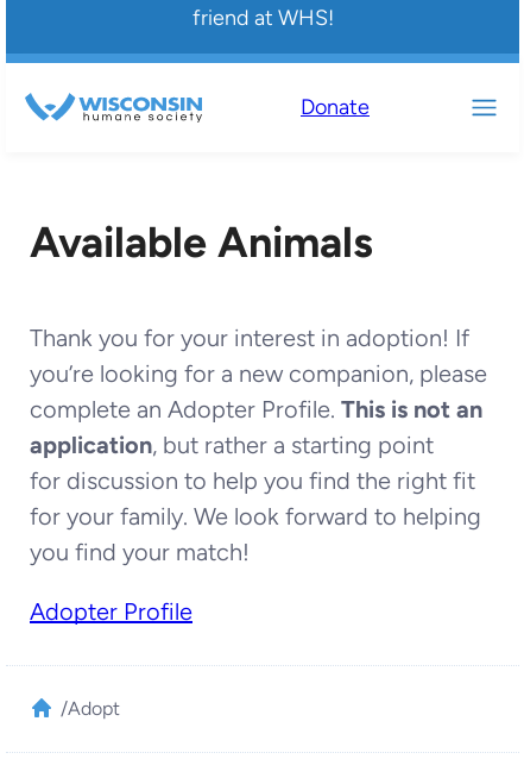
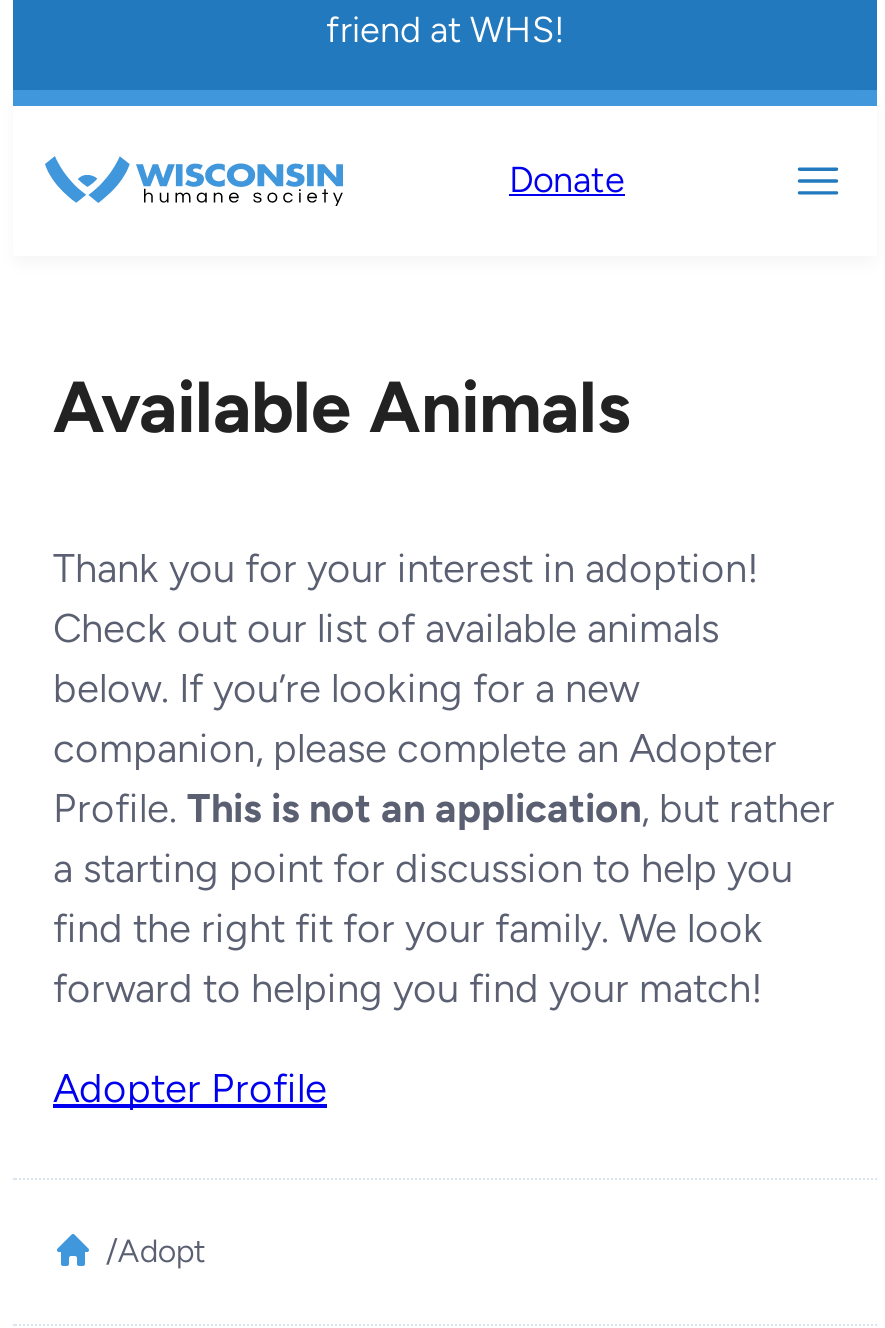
- Thank you for your interest in adoption! If
- you’re looking for a new companion, please
- complete an Adopter Profile. This is not an
- application, but rather a starting point
- for discussion to help you find the right fit
- for your family. We look forward to helping
- you find your match!
+ Thank you for your interest in adoption!
+ Check out our list of available animals
+ below. If you’re looking for a new
+ companion, please complete an Adopter
+ Profile. This is not an application, but rather
+ a starting point for discussion to help you
+ find the right fit for your family. We look
+ forward to helping you find your match!
